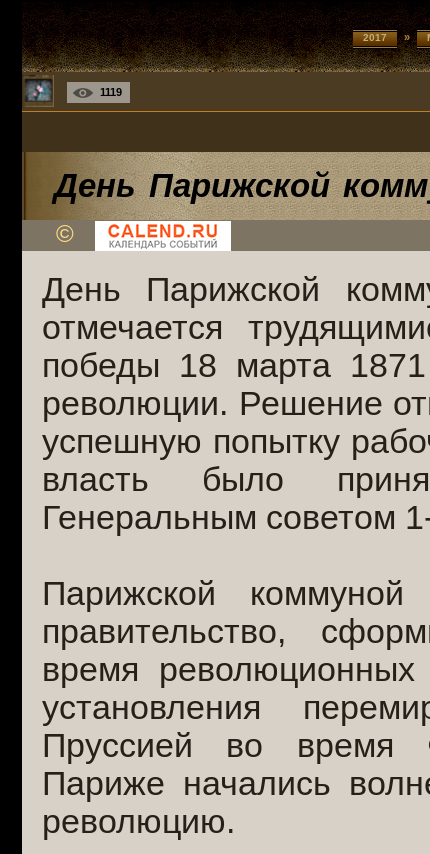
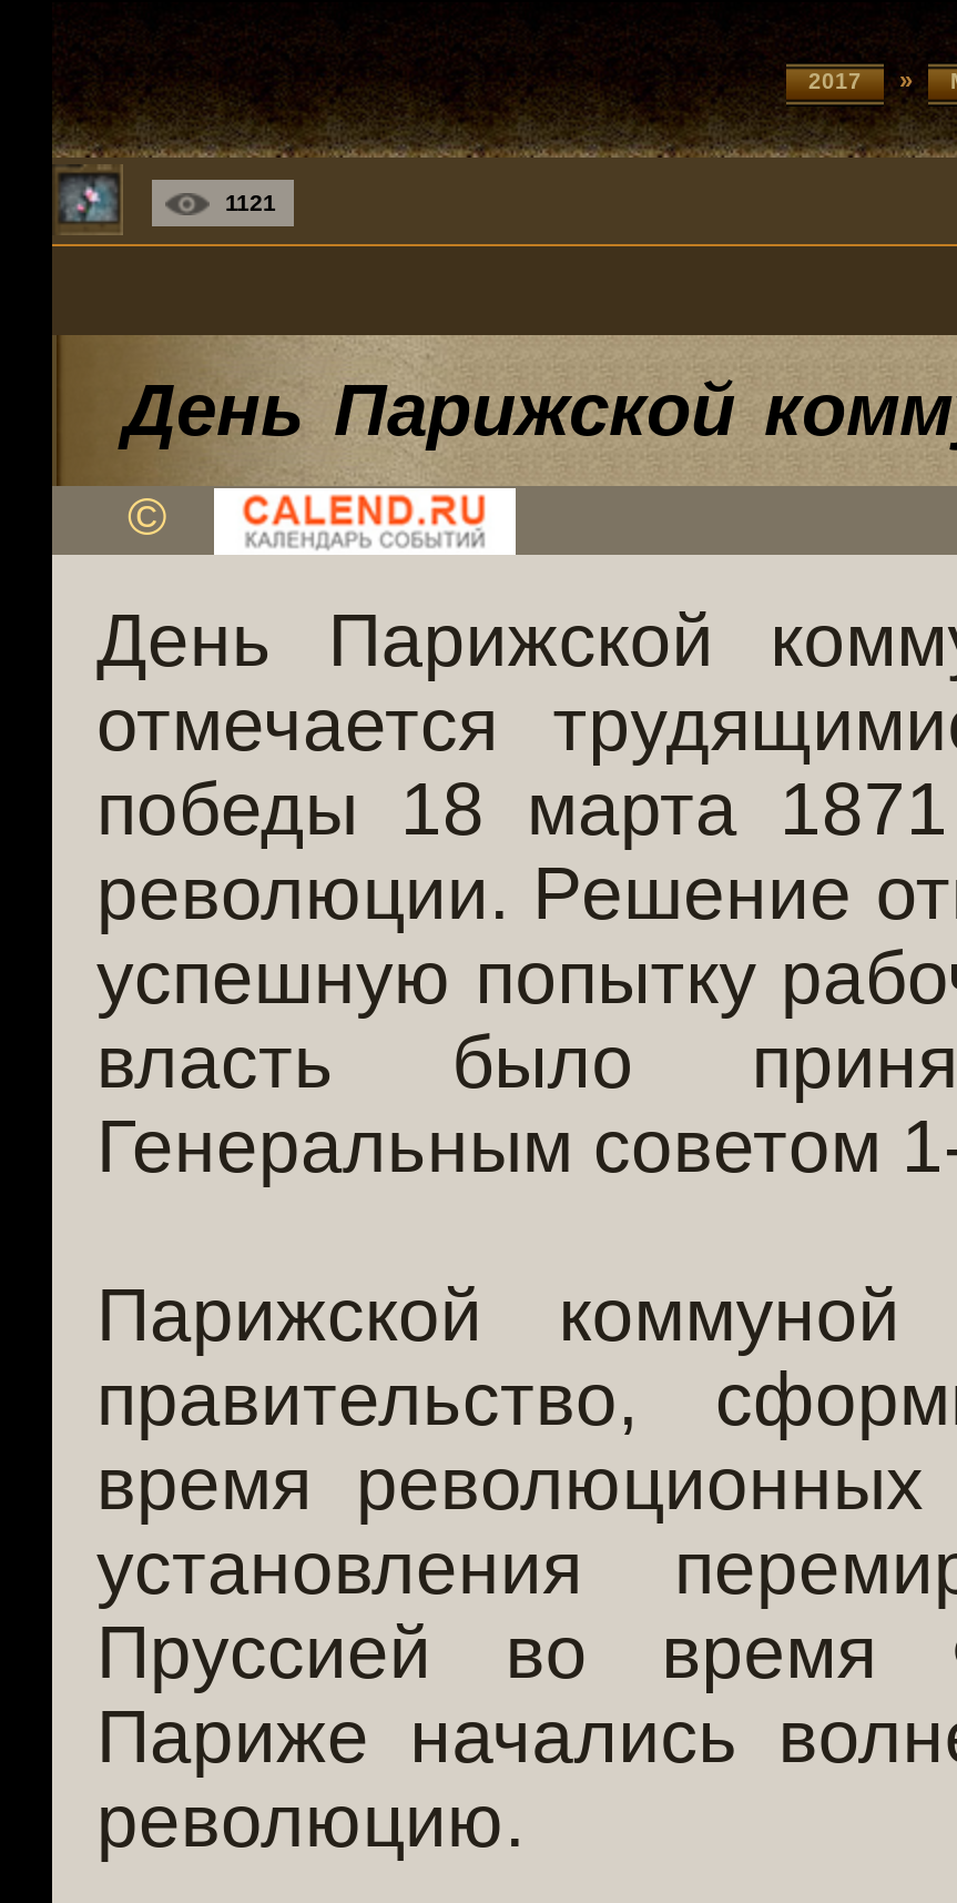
- 1119
+ 1121
